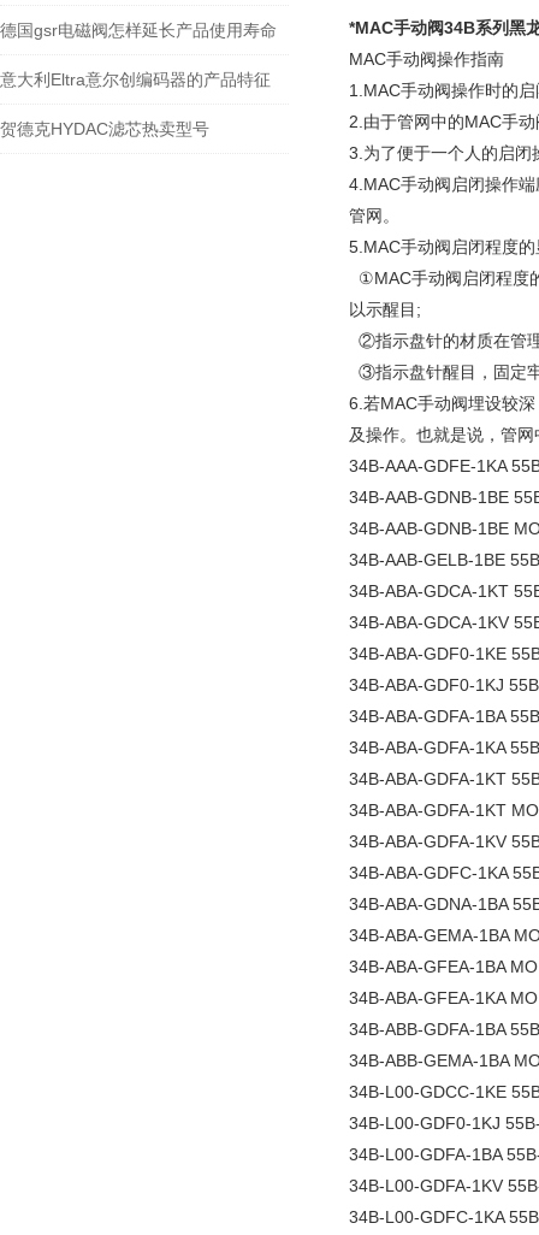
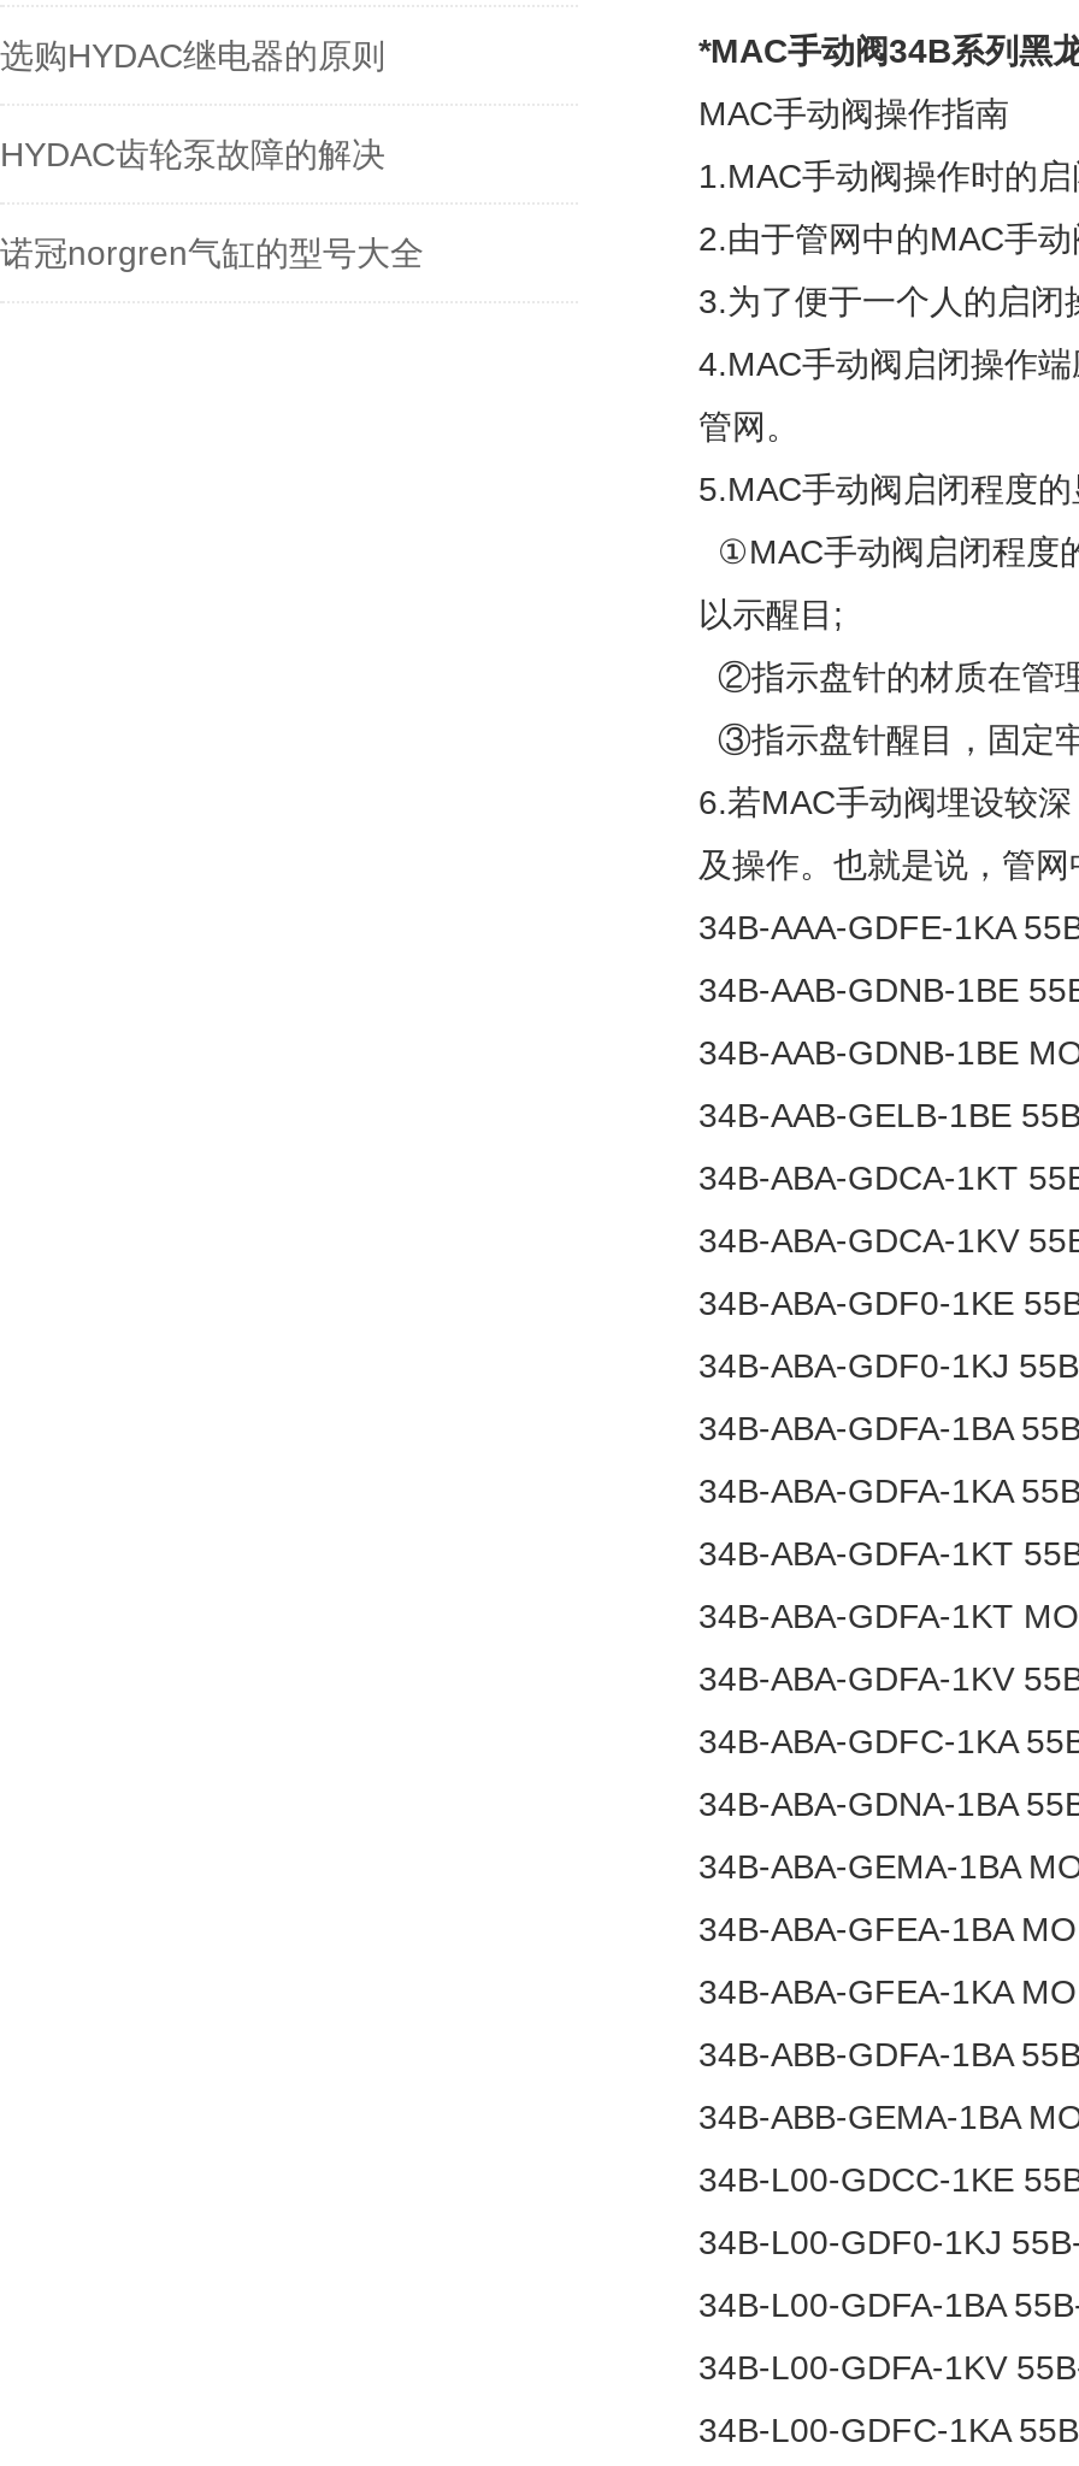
- 德国gsr电磁阀怎样延长产品使用寿命
+ 选购HYDAC继电器的原则

- 意大利Eltra意尔创编码器的产品特征
+ HYDAC齿轮泵故障的解决

- 贺德克HYDAC滤芯热卖型号
+ 诺冠norgren气缸的型号大全
